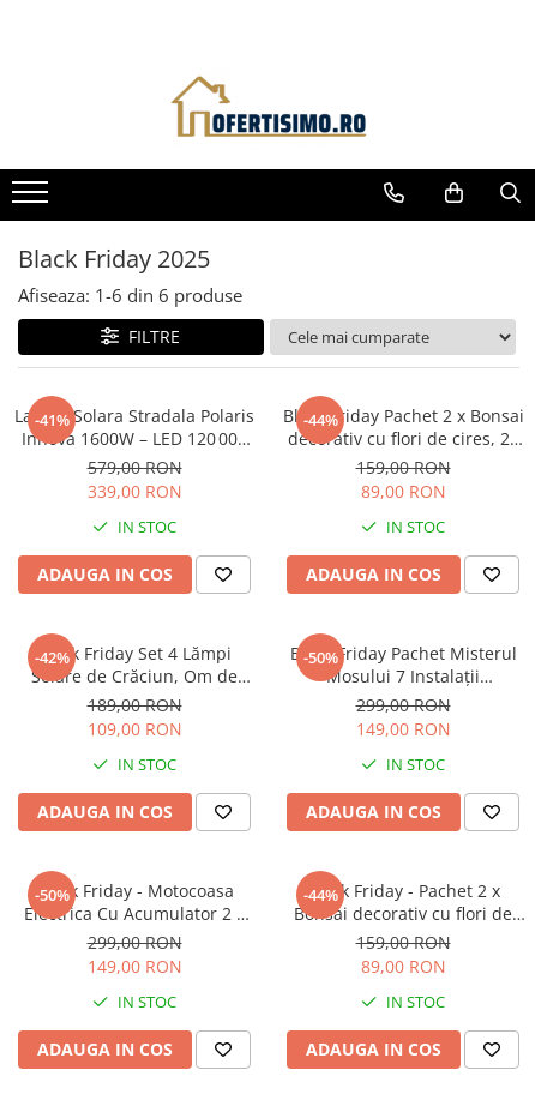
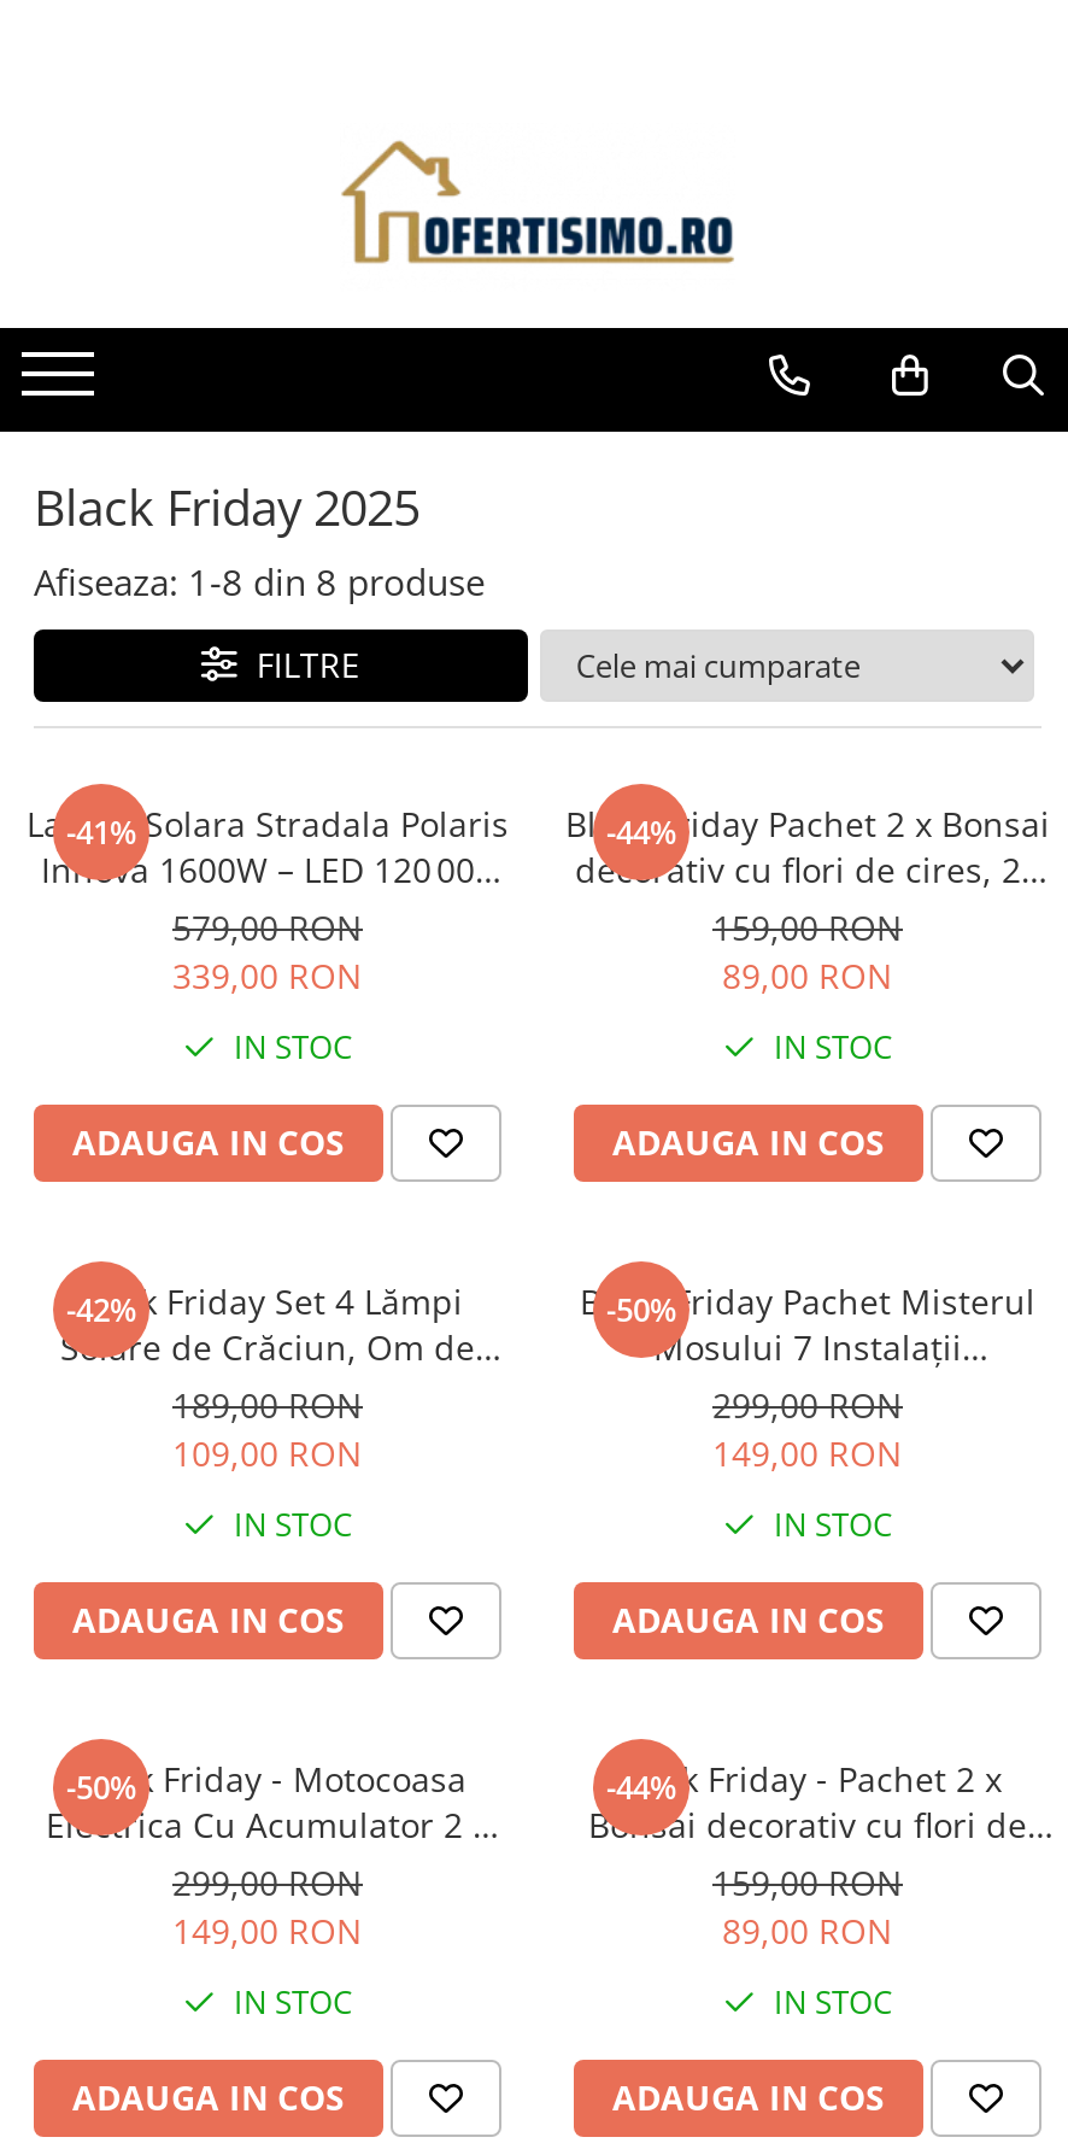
- Afiseaza: 1- 6 din 6 produse
+ Afiseaza: 1- 8 din 8 produse
